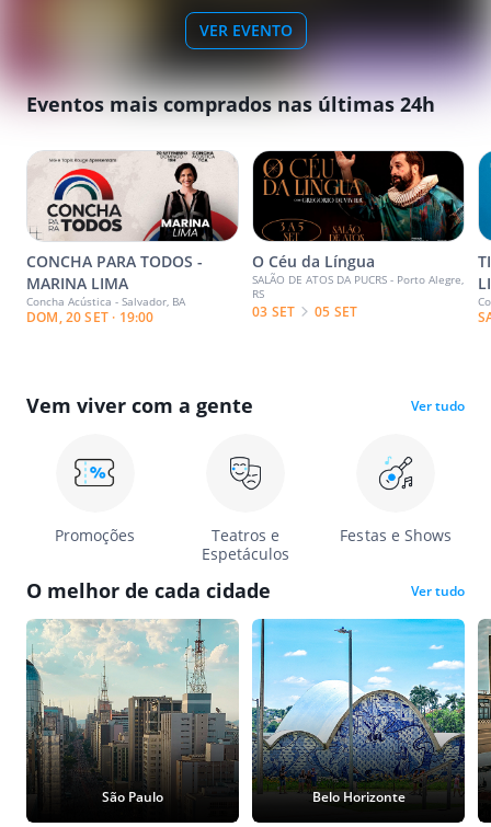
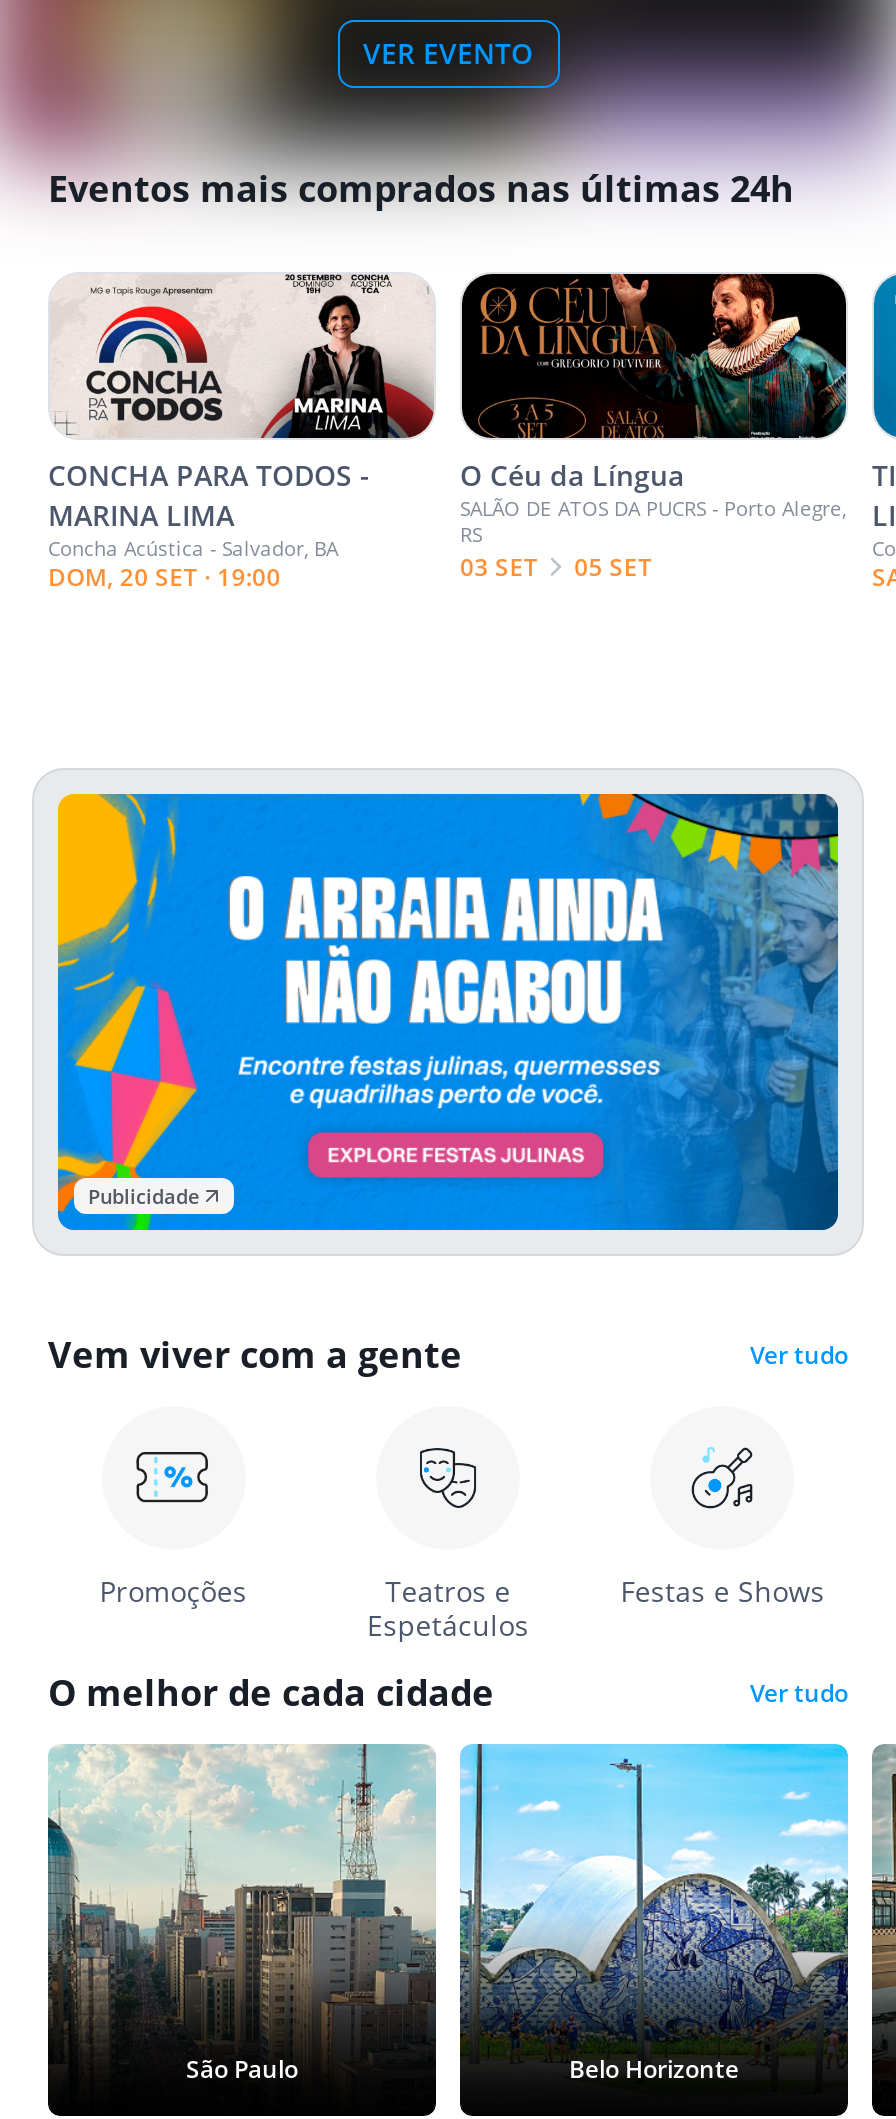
+ [image]
+ Publicidade
